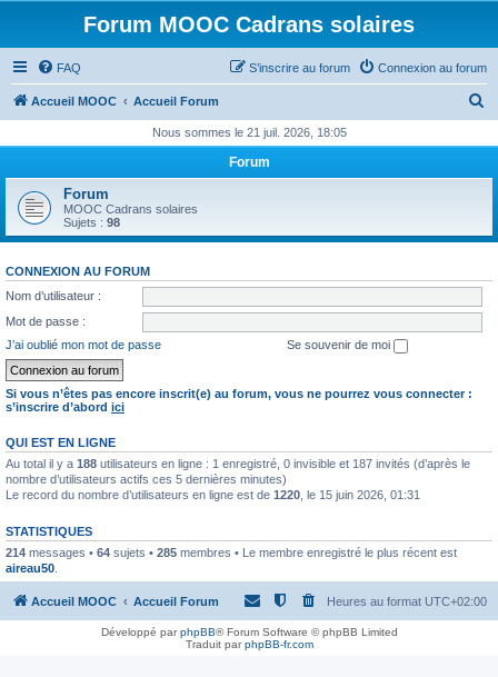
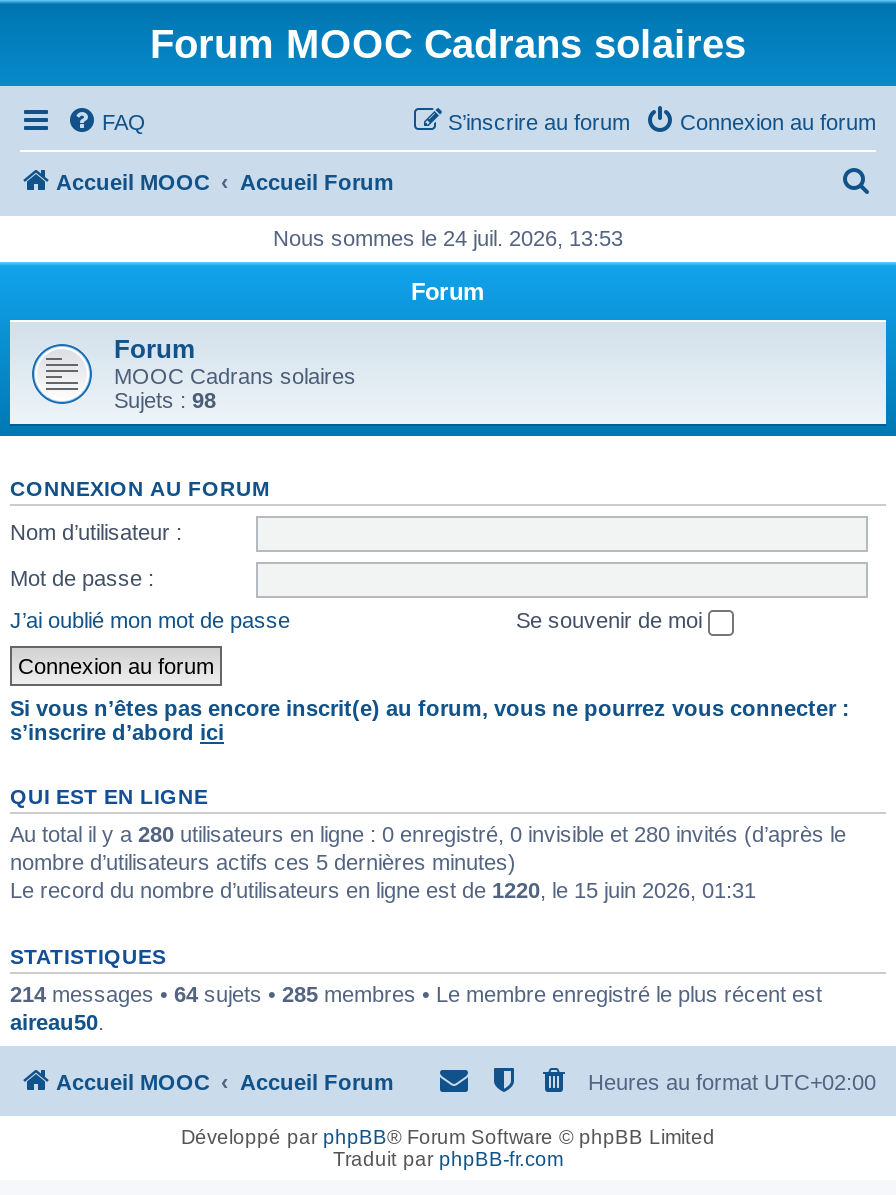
- Nous sommes le 21 juil. 2026, 18:05
+ Nous sommes le 24 juil. 2026, 13:53

- Au total il y a 188 utilisateurs en ligne : 1 enregistré, 0 invisible et 187 invités (d’après le
+ Au total il y a 280 utilisateurs en ligne : 0 enregistré, 0 invisible et 280 invités (d’après le
